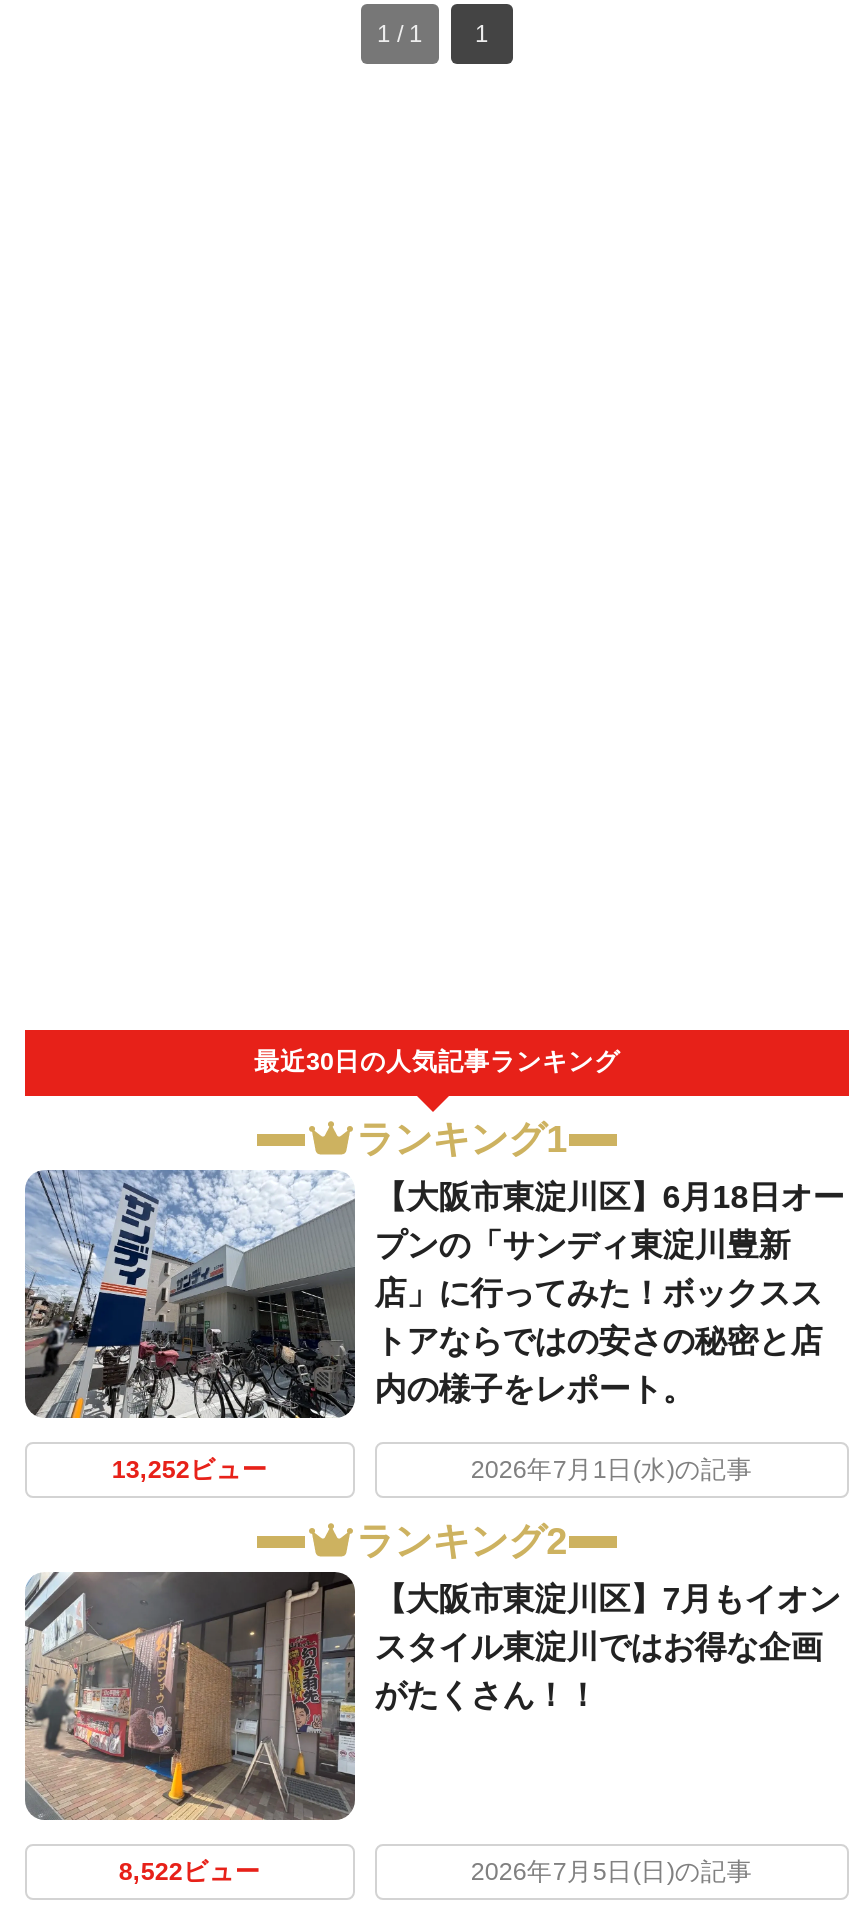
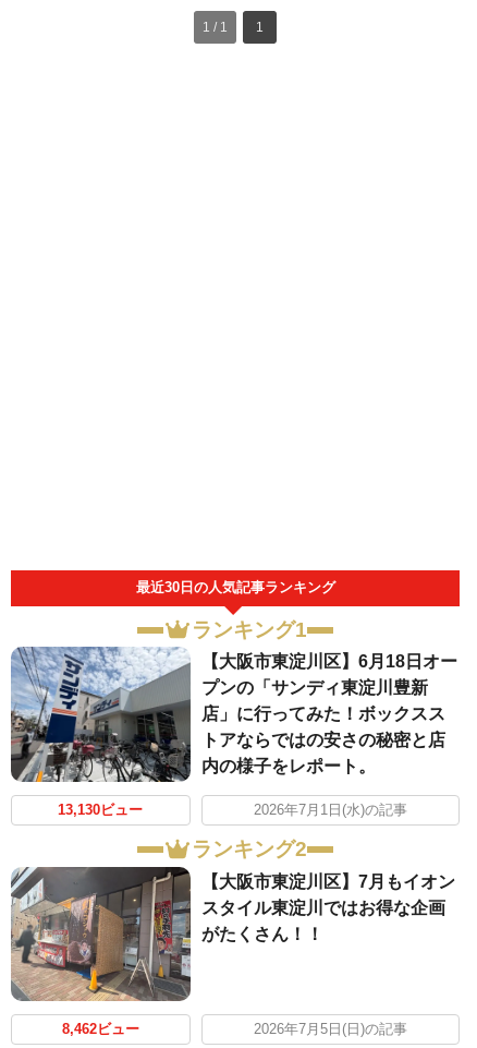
- 13,252ビュー
+ 13,130ビュー

- 8,522ビュー
+ 8,462ビュー
